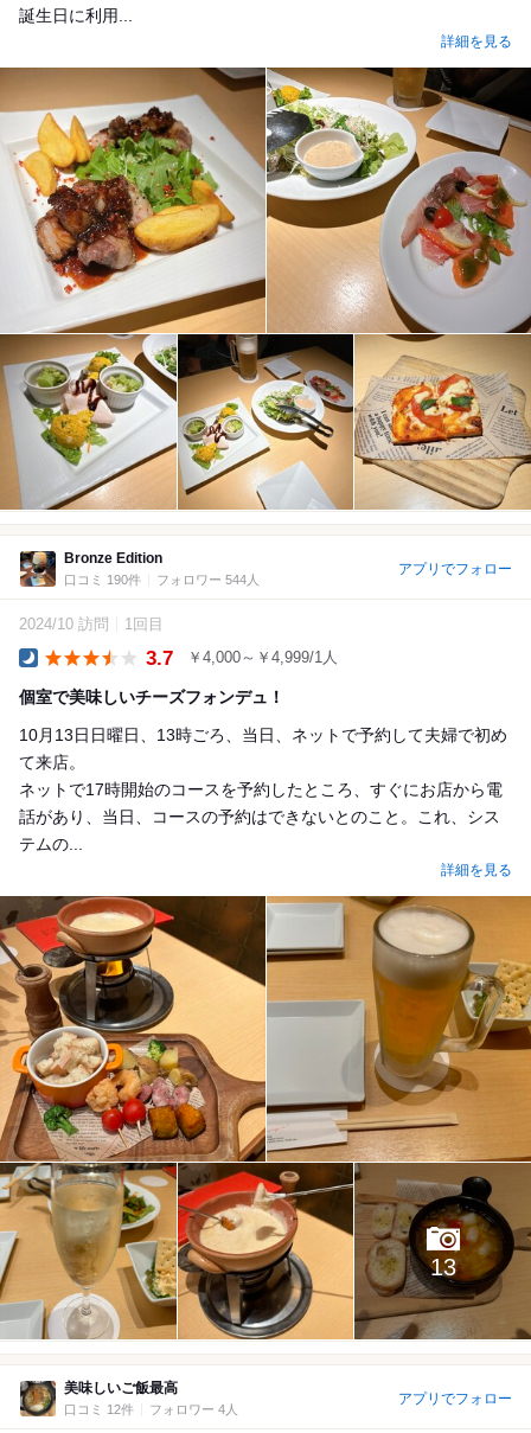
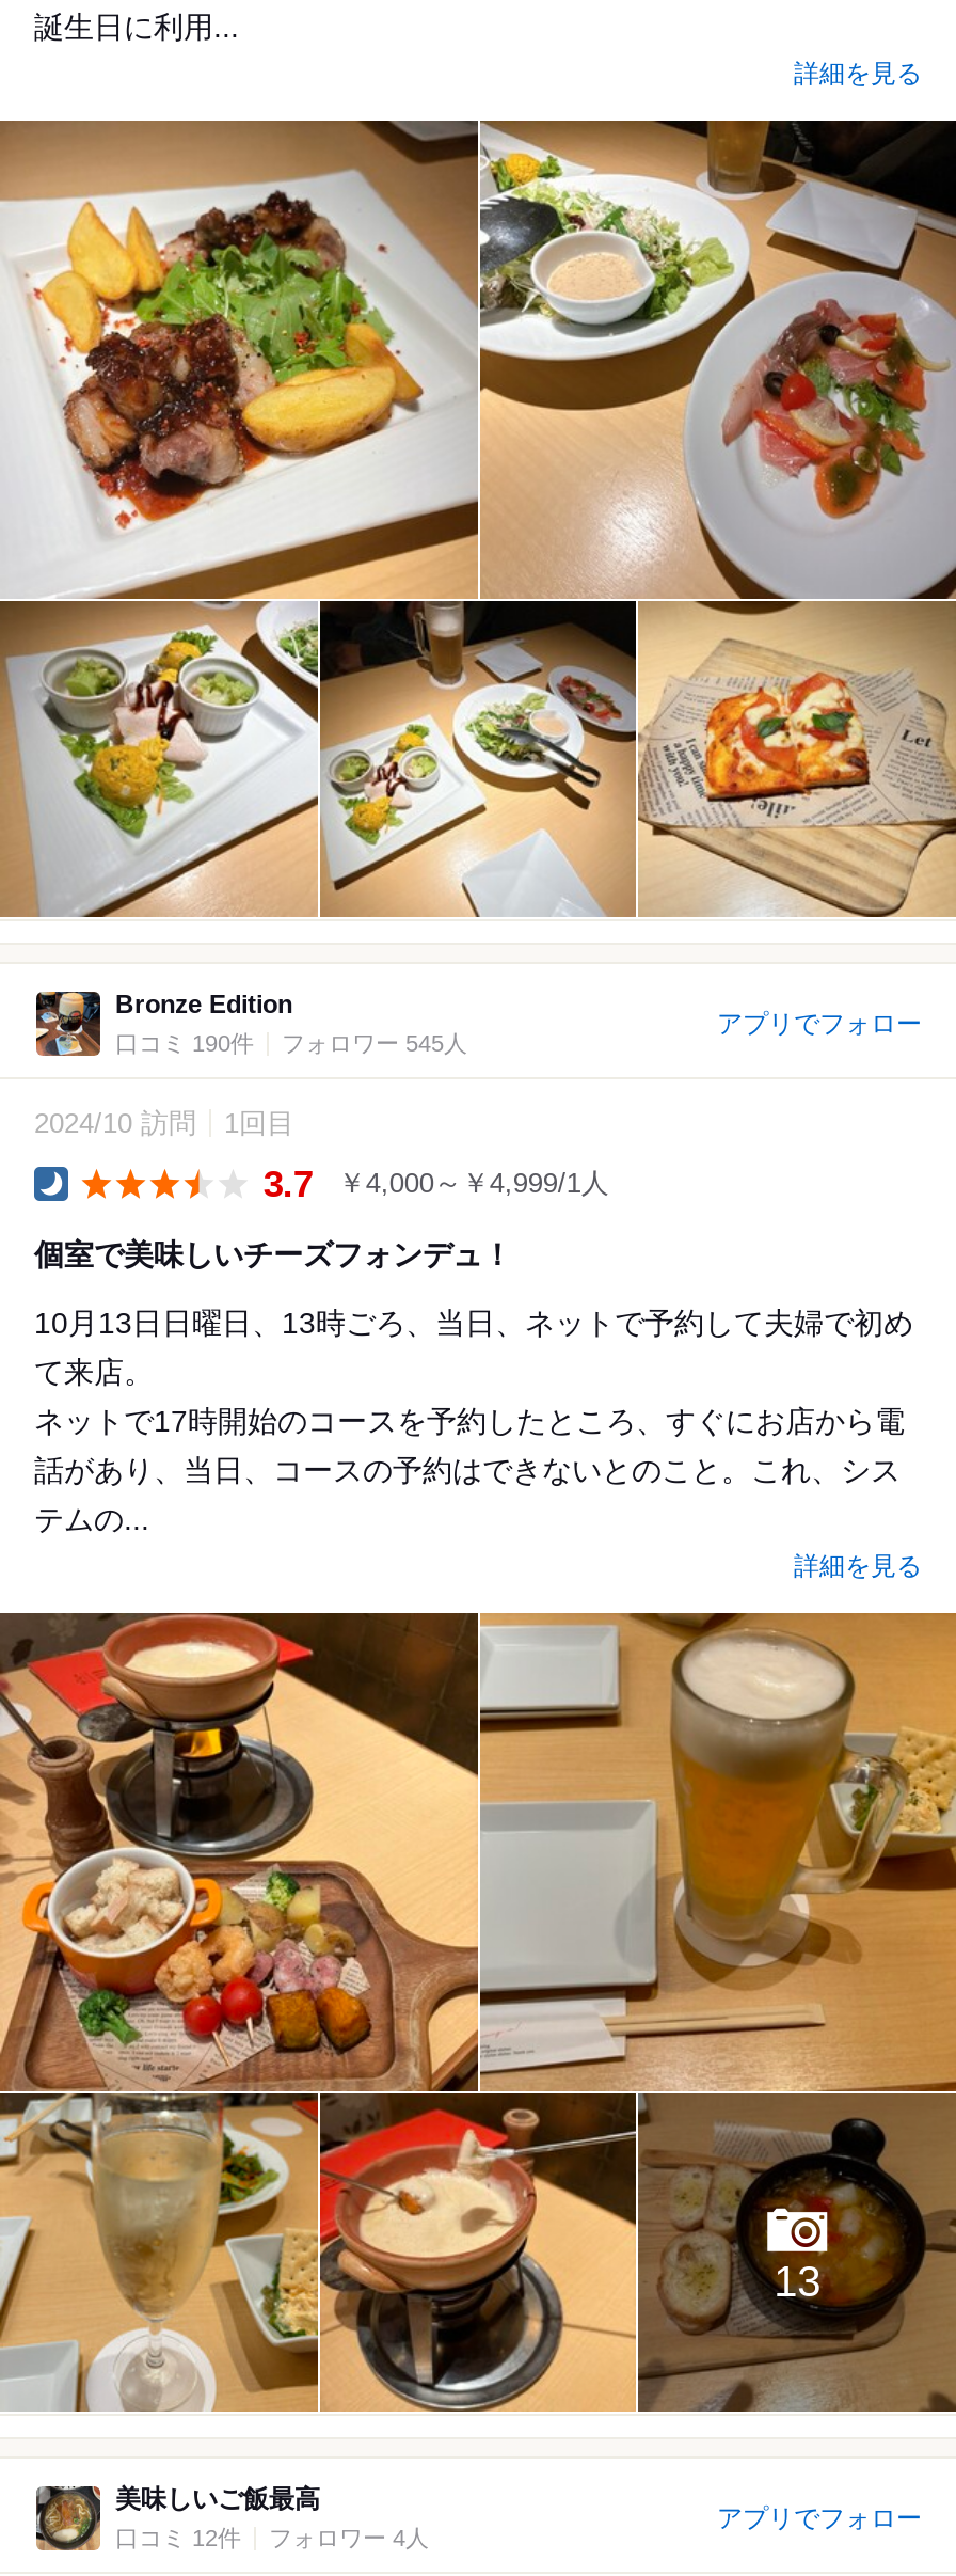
- フォロワー 544人
+ フォロワー 545人
